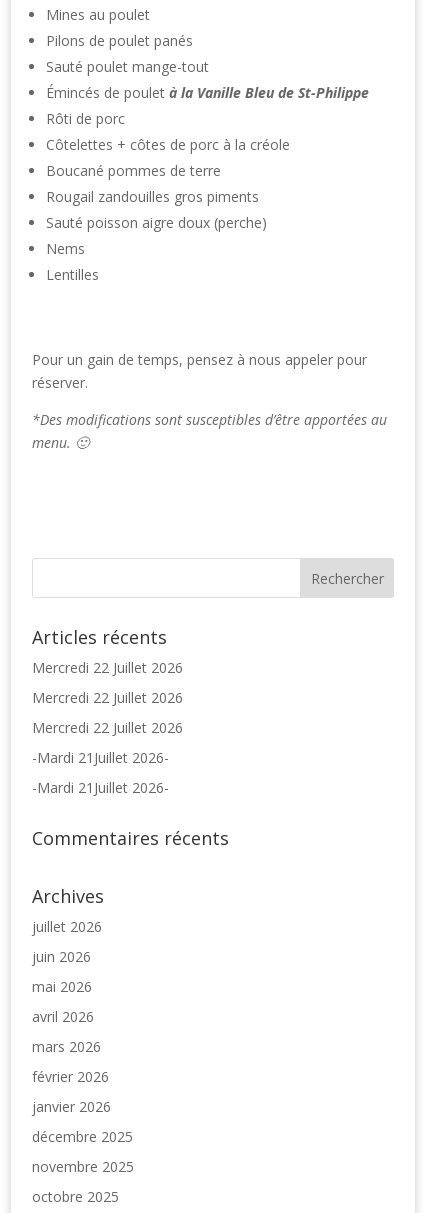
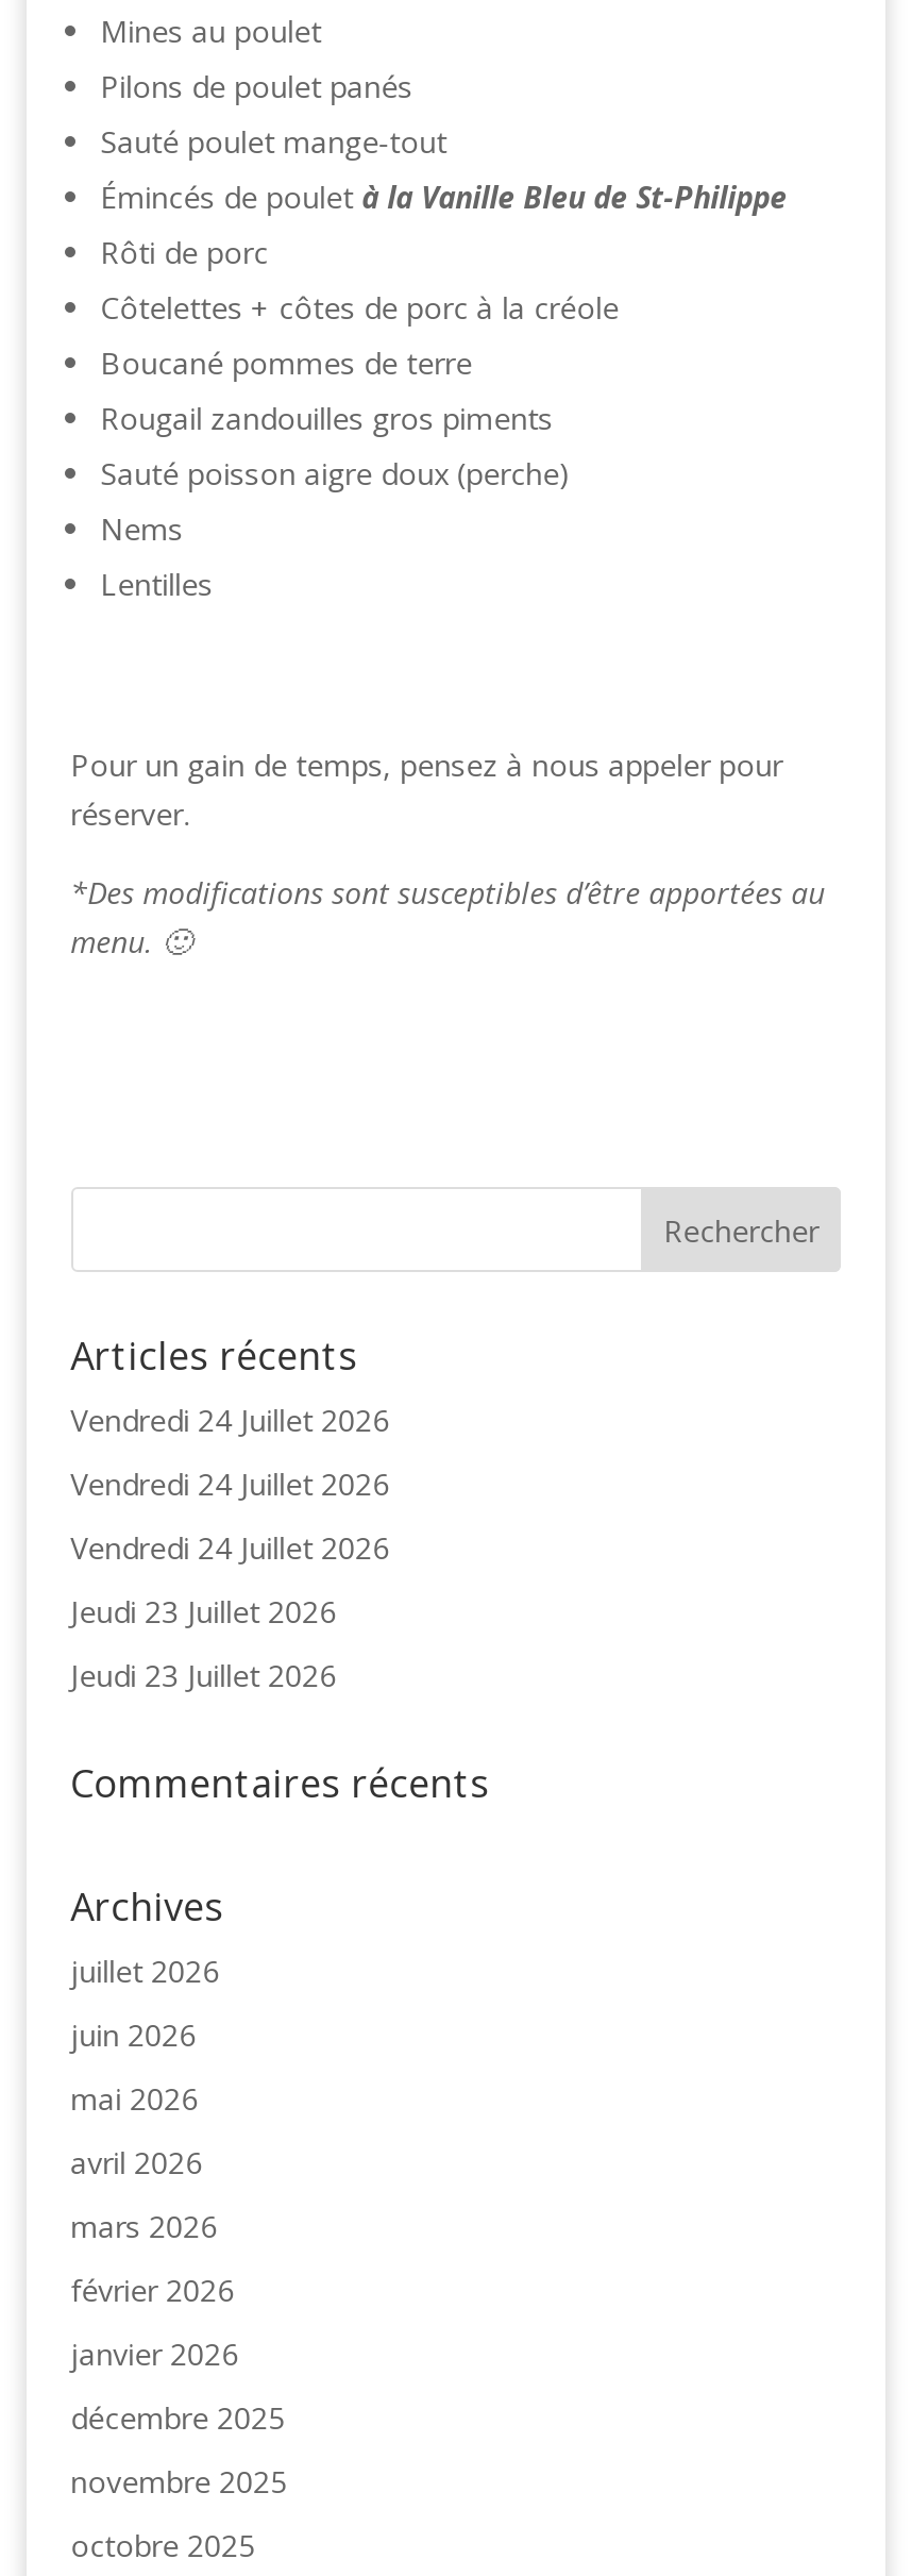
- Mercredi 22 Juillet 2026
+ Vendredi 24 Juillet 2026

- Mercredi 22 Juillet 2026
+ Vendredi 24 Juillet 2026

- Mercredi 22 Juillet 2026
+ Vendredi 24 Juillet 2026

- -Mardi 21Juillet 2026-
+ Jeudi 23 Juillet 2026

- -Mardi 21Juillet 2026-
+ Jeudi 23 Juillet 2026
